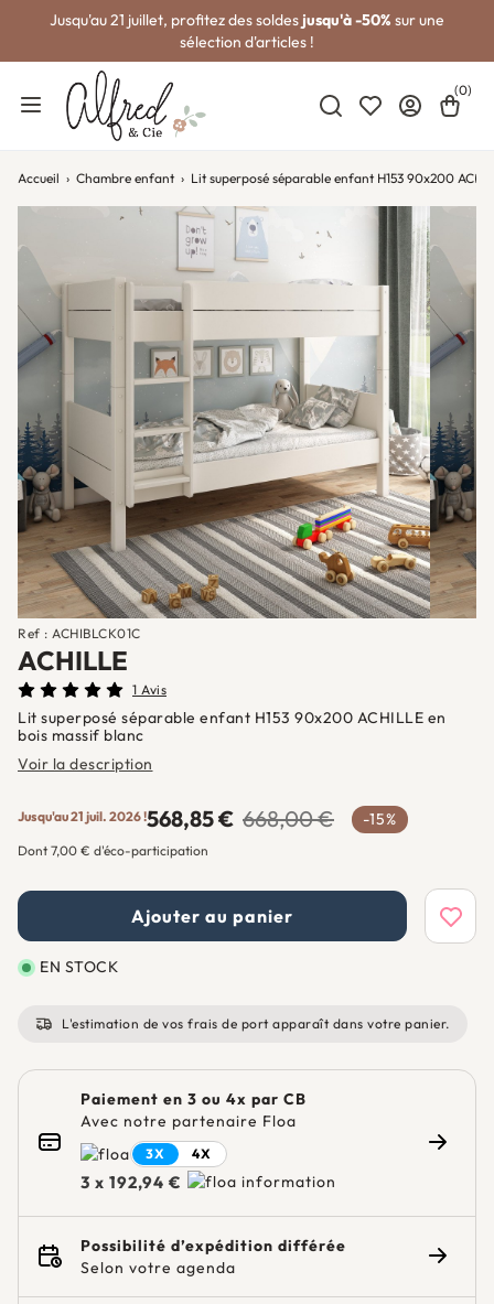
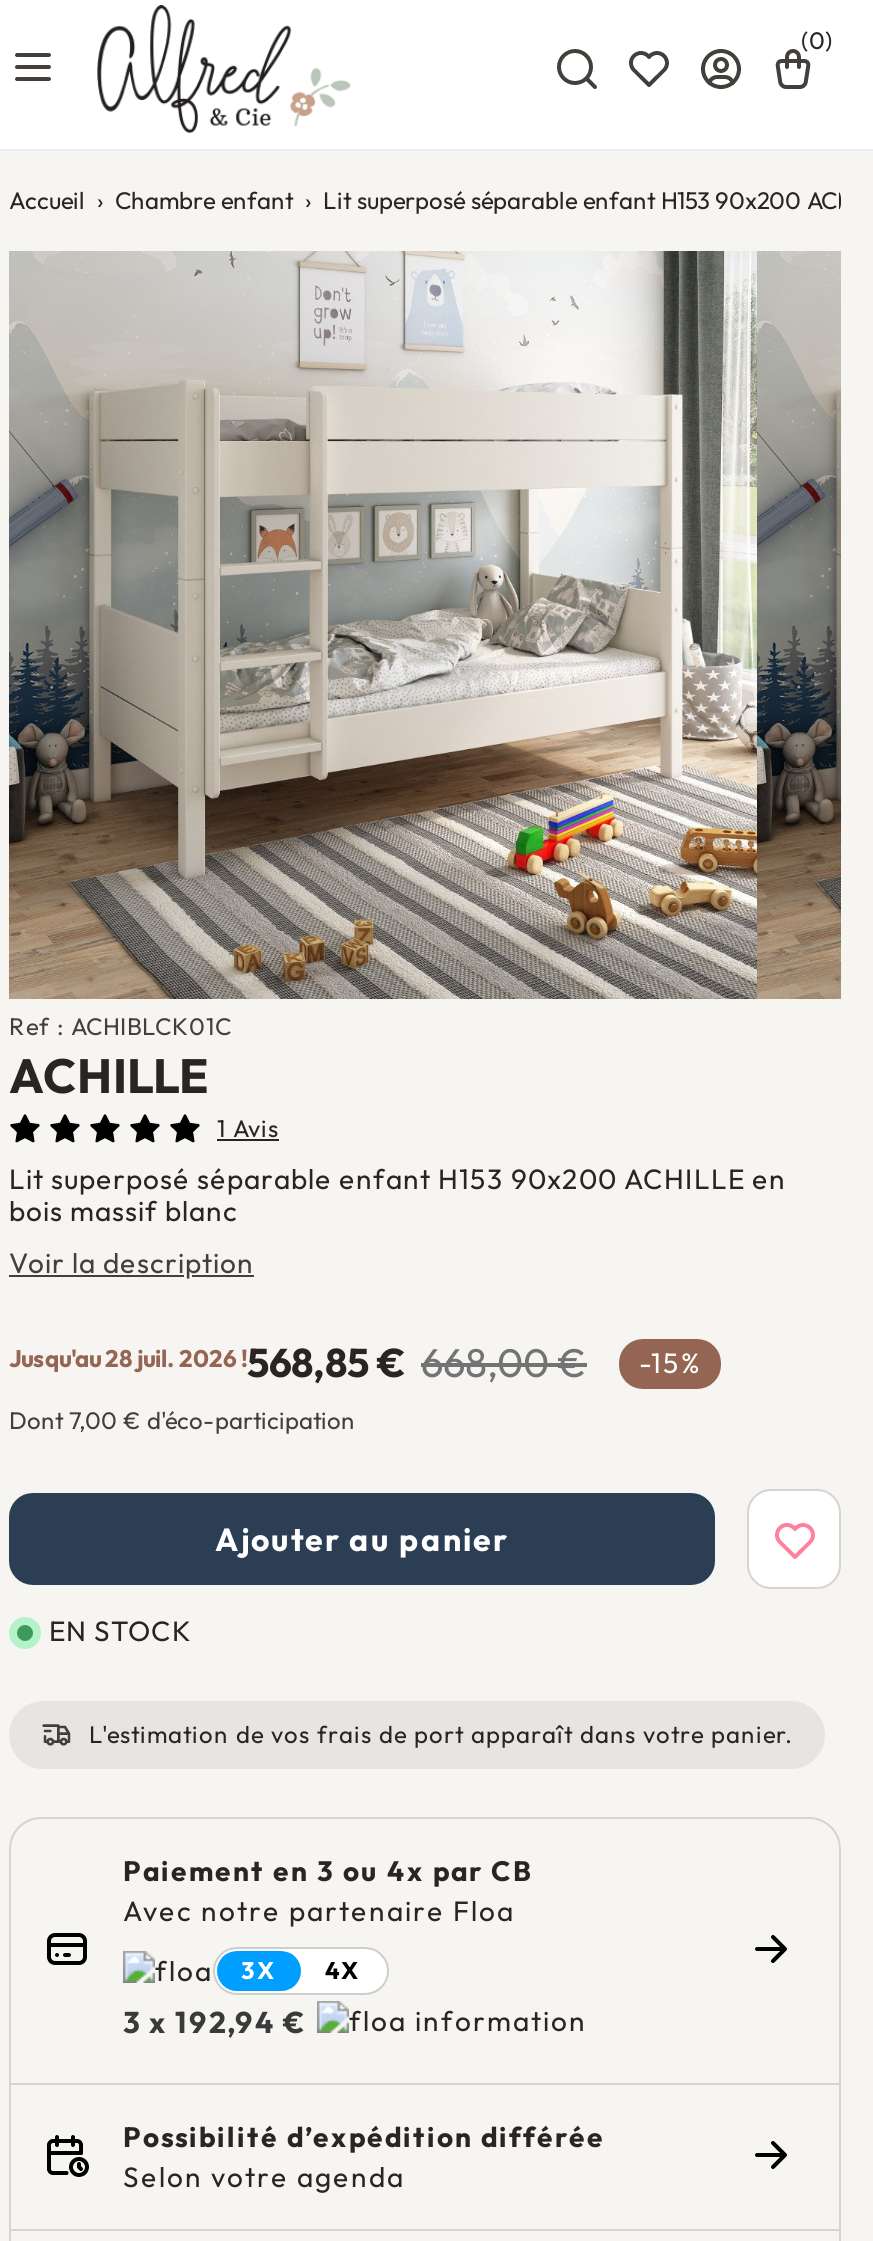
- Jusqu'au 21 juillet, profitez des soldes jusqu'à -50% sur une
- sélection d'articles !

- Jusqu'au 21 juil. 2026 !568,85 € 668,00 € -15%
+ Jusqu'au 28 juil. 2026 !568,85 € 668,00 € -15%
